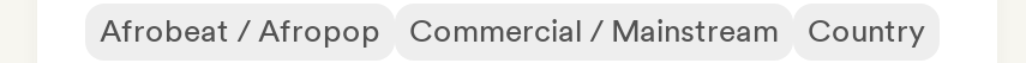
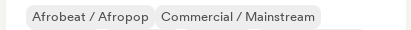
- Country
